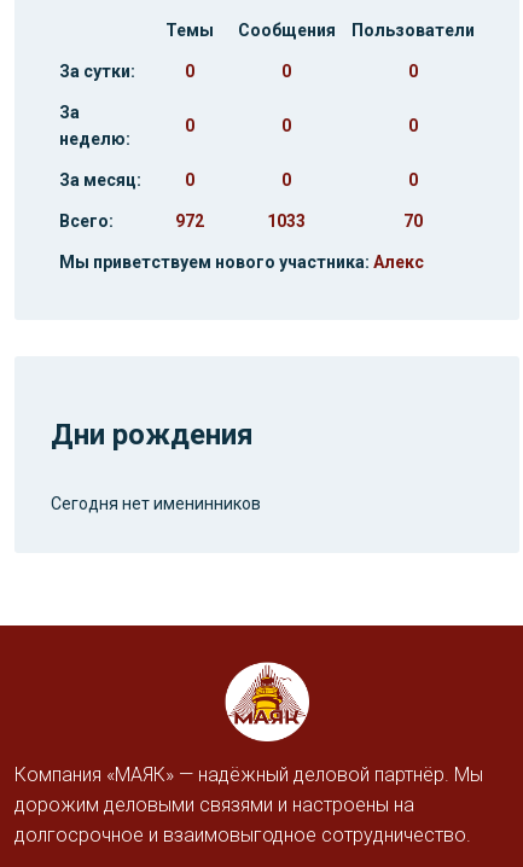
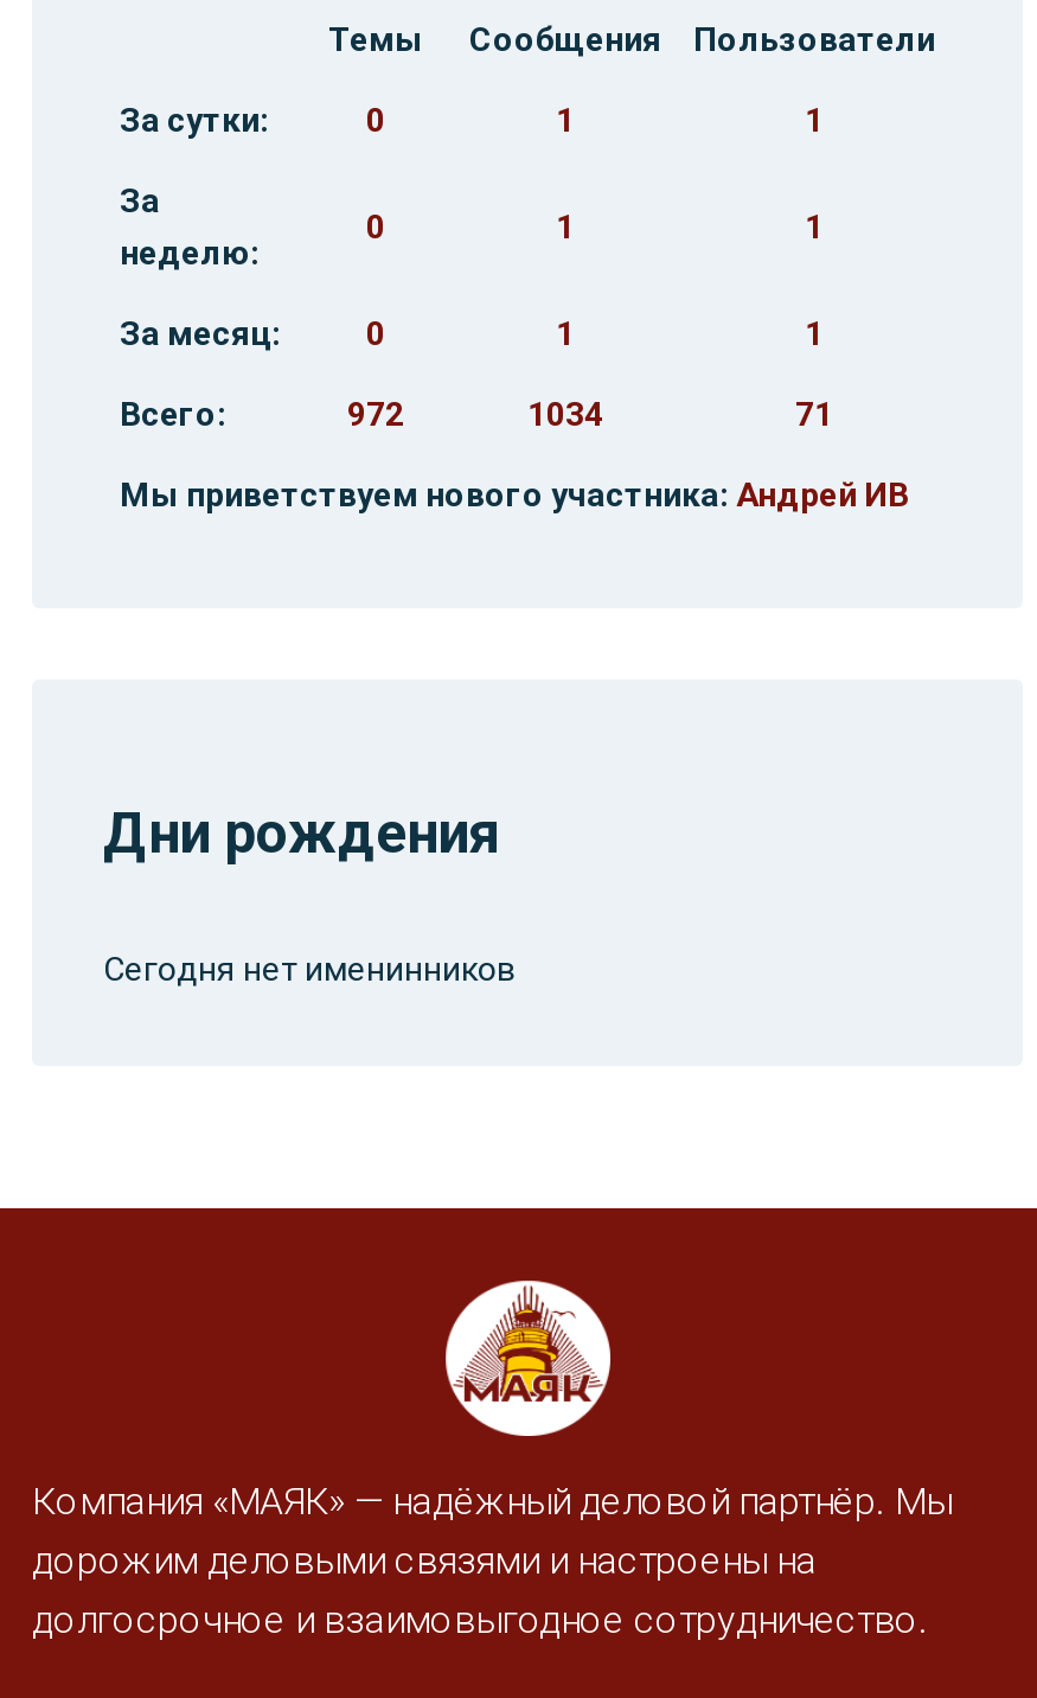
- 0
+ 1

- 0
+ 1

- 0
+ 1

- 0
+ 1

- 0
+ 1

- 0
+ 1

- 1033
- 70
+ 1034
+ 71

- Мы приветствуем нового участника: Алекс
+ Мы приветствуем нового участника: Андрей ИВ
